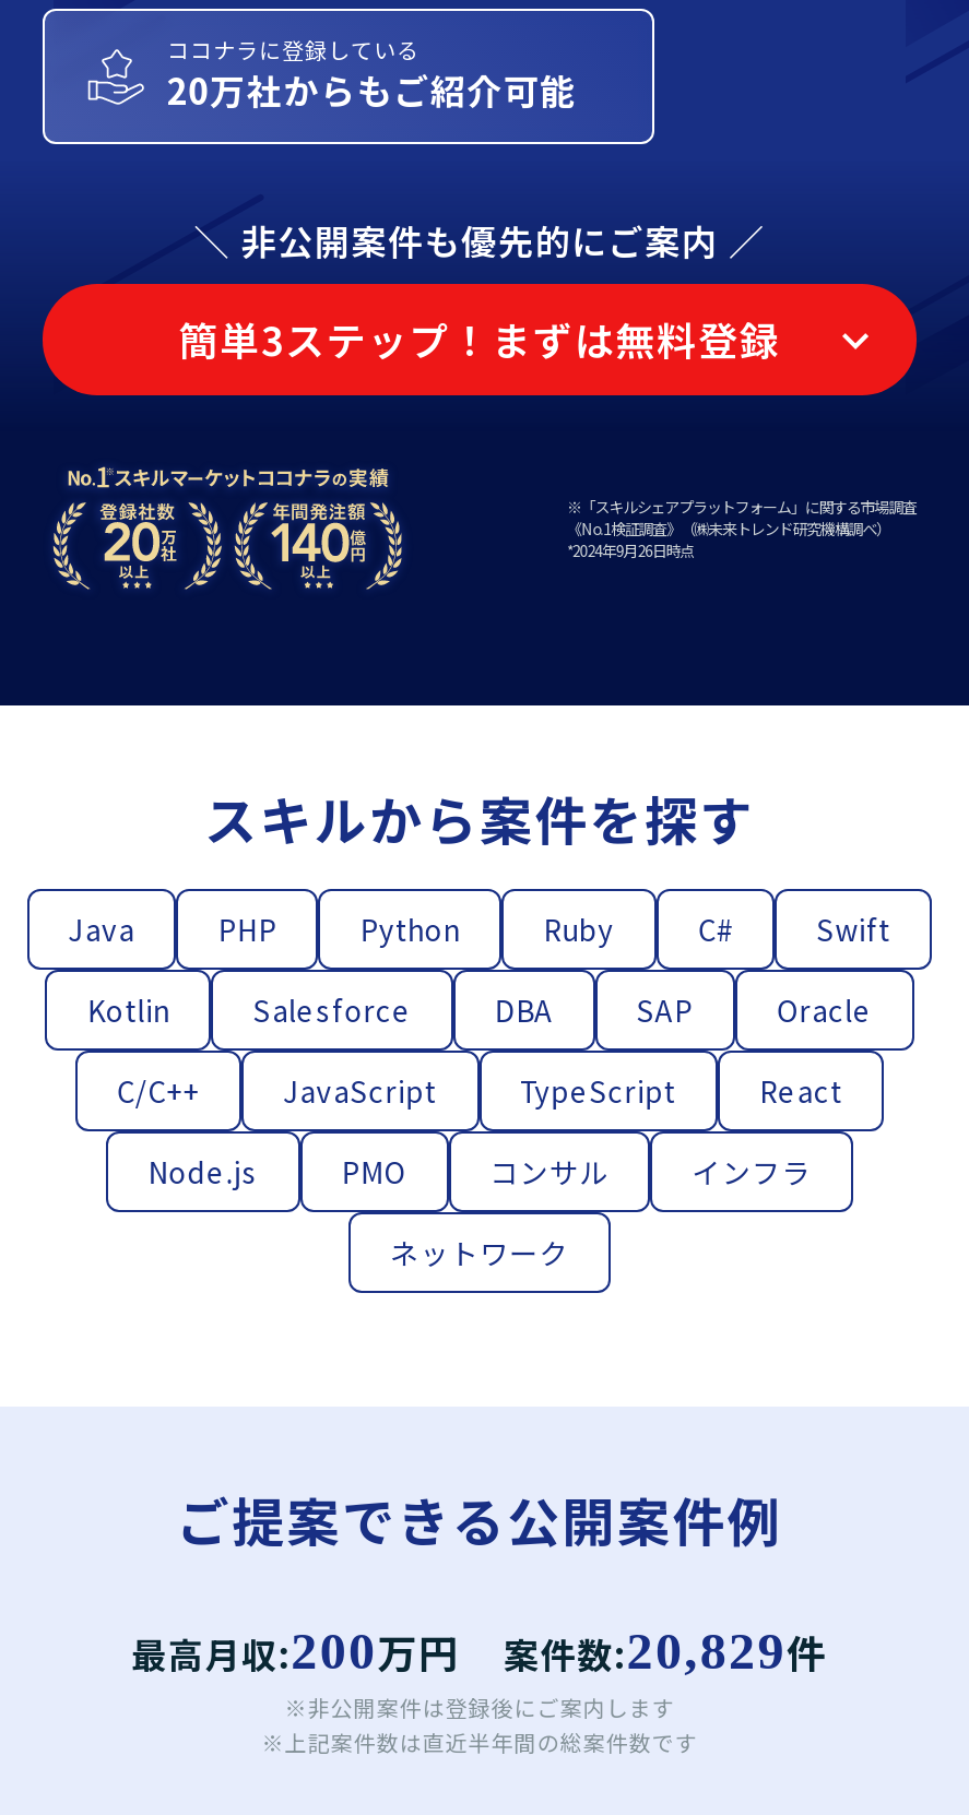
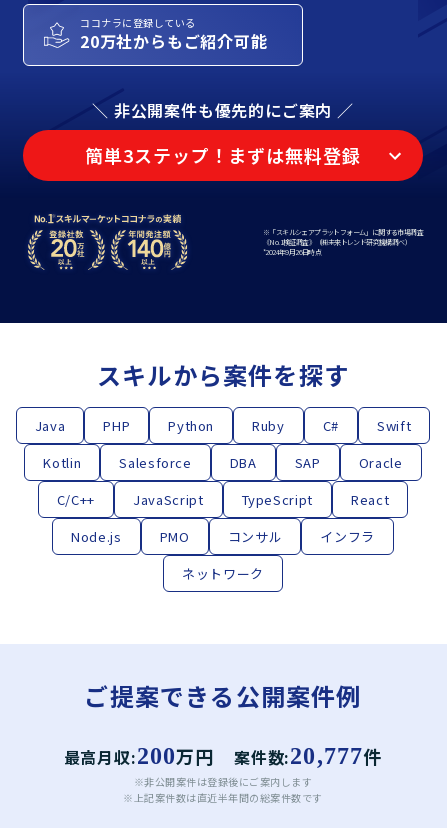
- 最高月収:200万円 案件数:20,829件
+ 最高月収:200万円 案件数:20,777件
